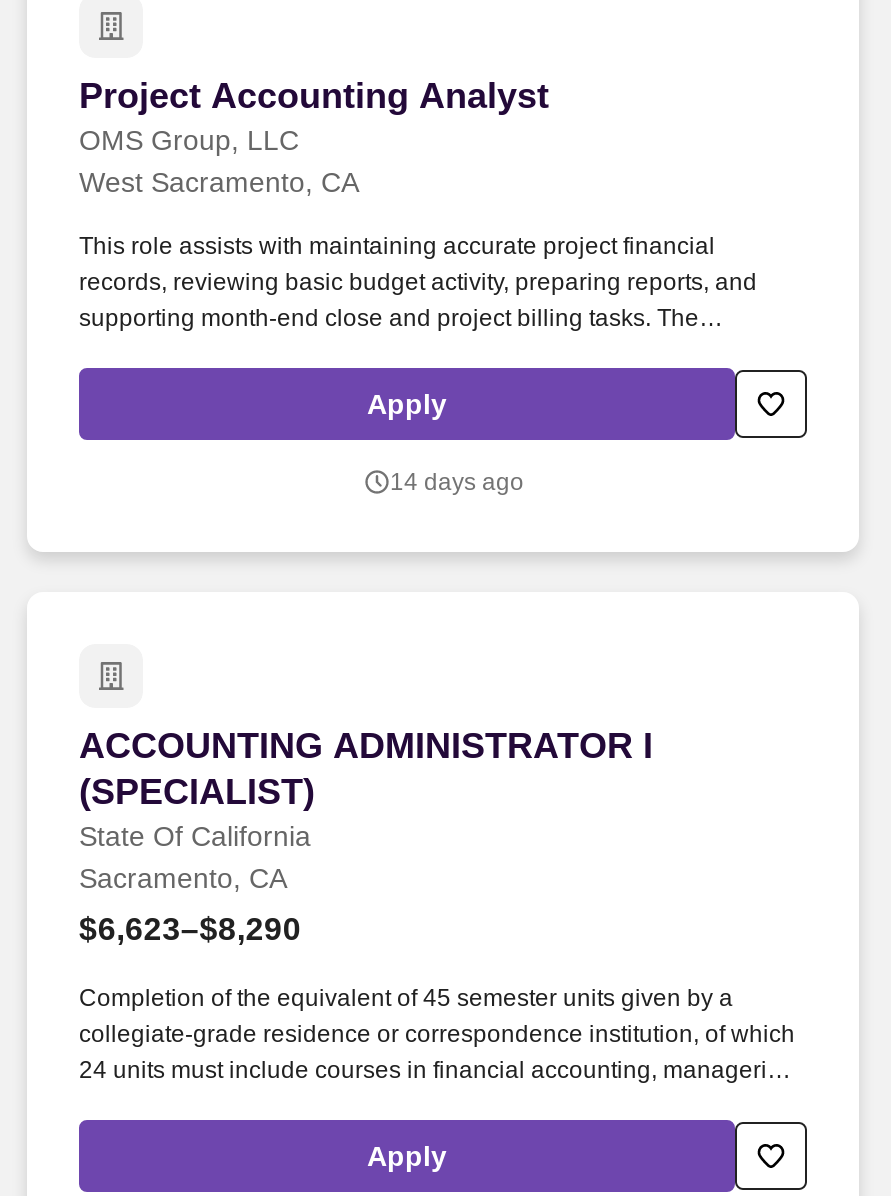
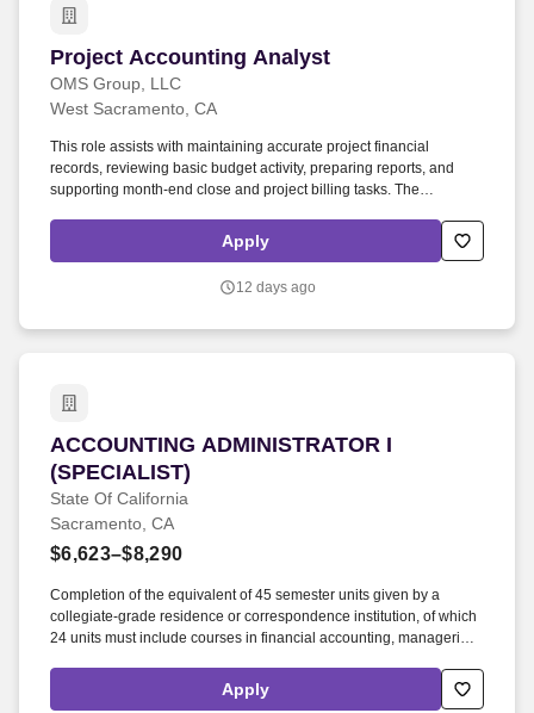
- 14 days ago
+ 12 days ago
